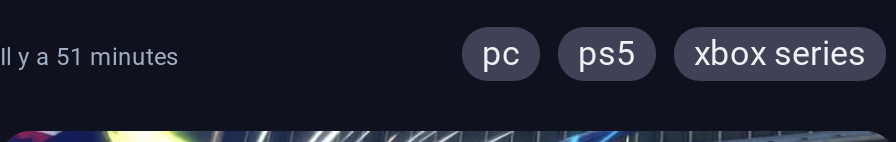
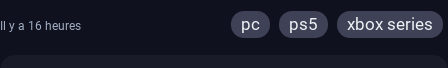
- Il y a 51 minutes
+ Il y a 16 heures
